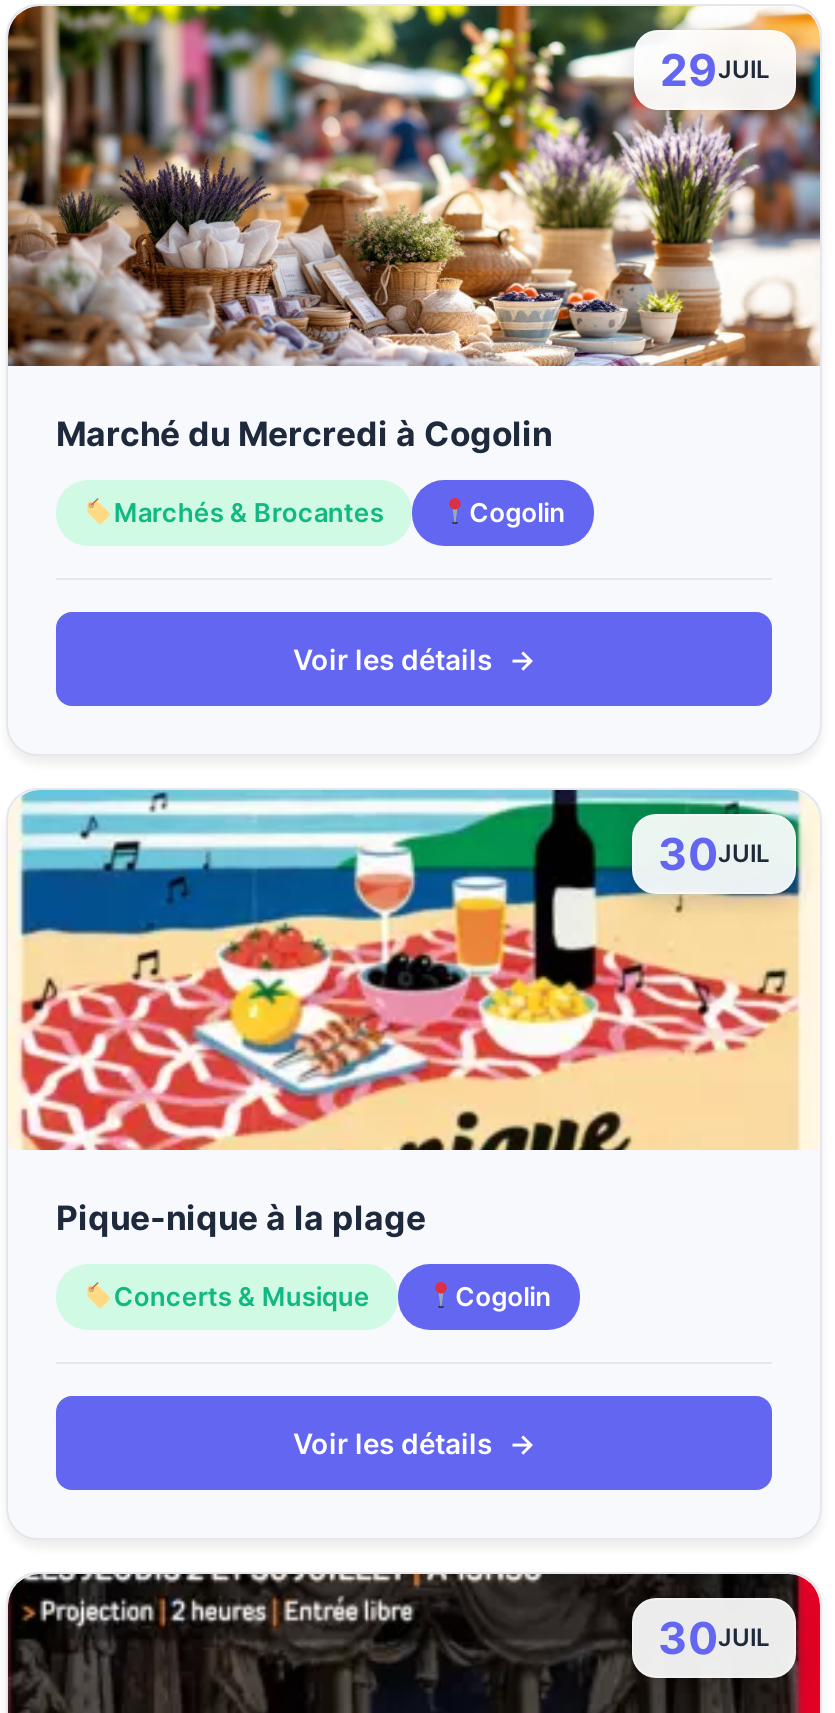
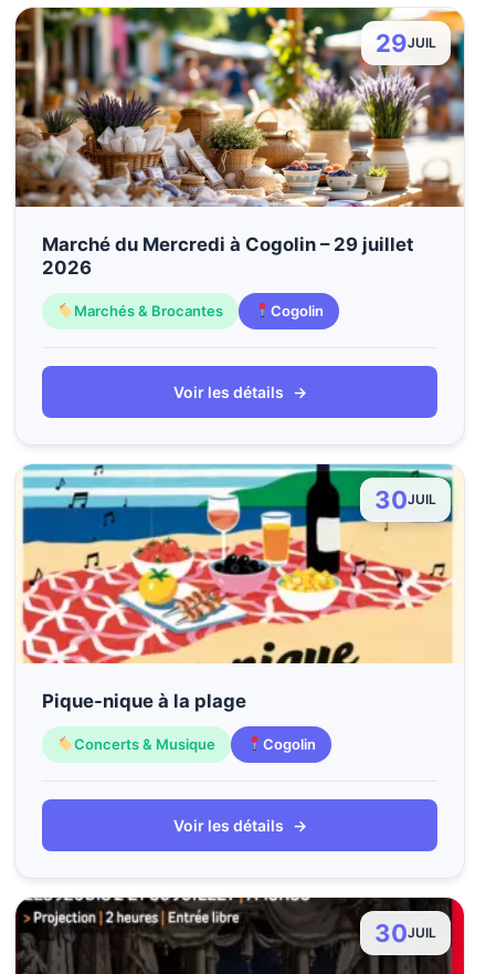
- Marché du Mercredi à Cogolin
+ Marché du Mercredi à Cogolin – 29 juillet
+ 2026
